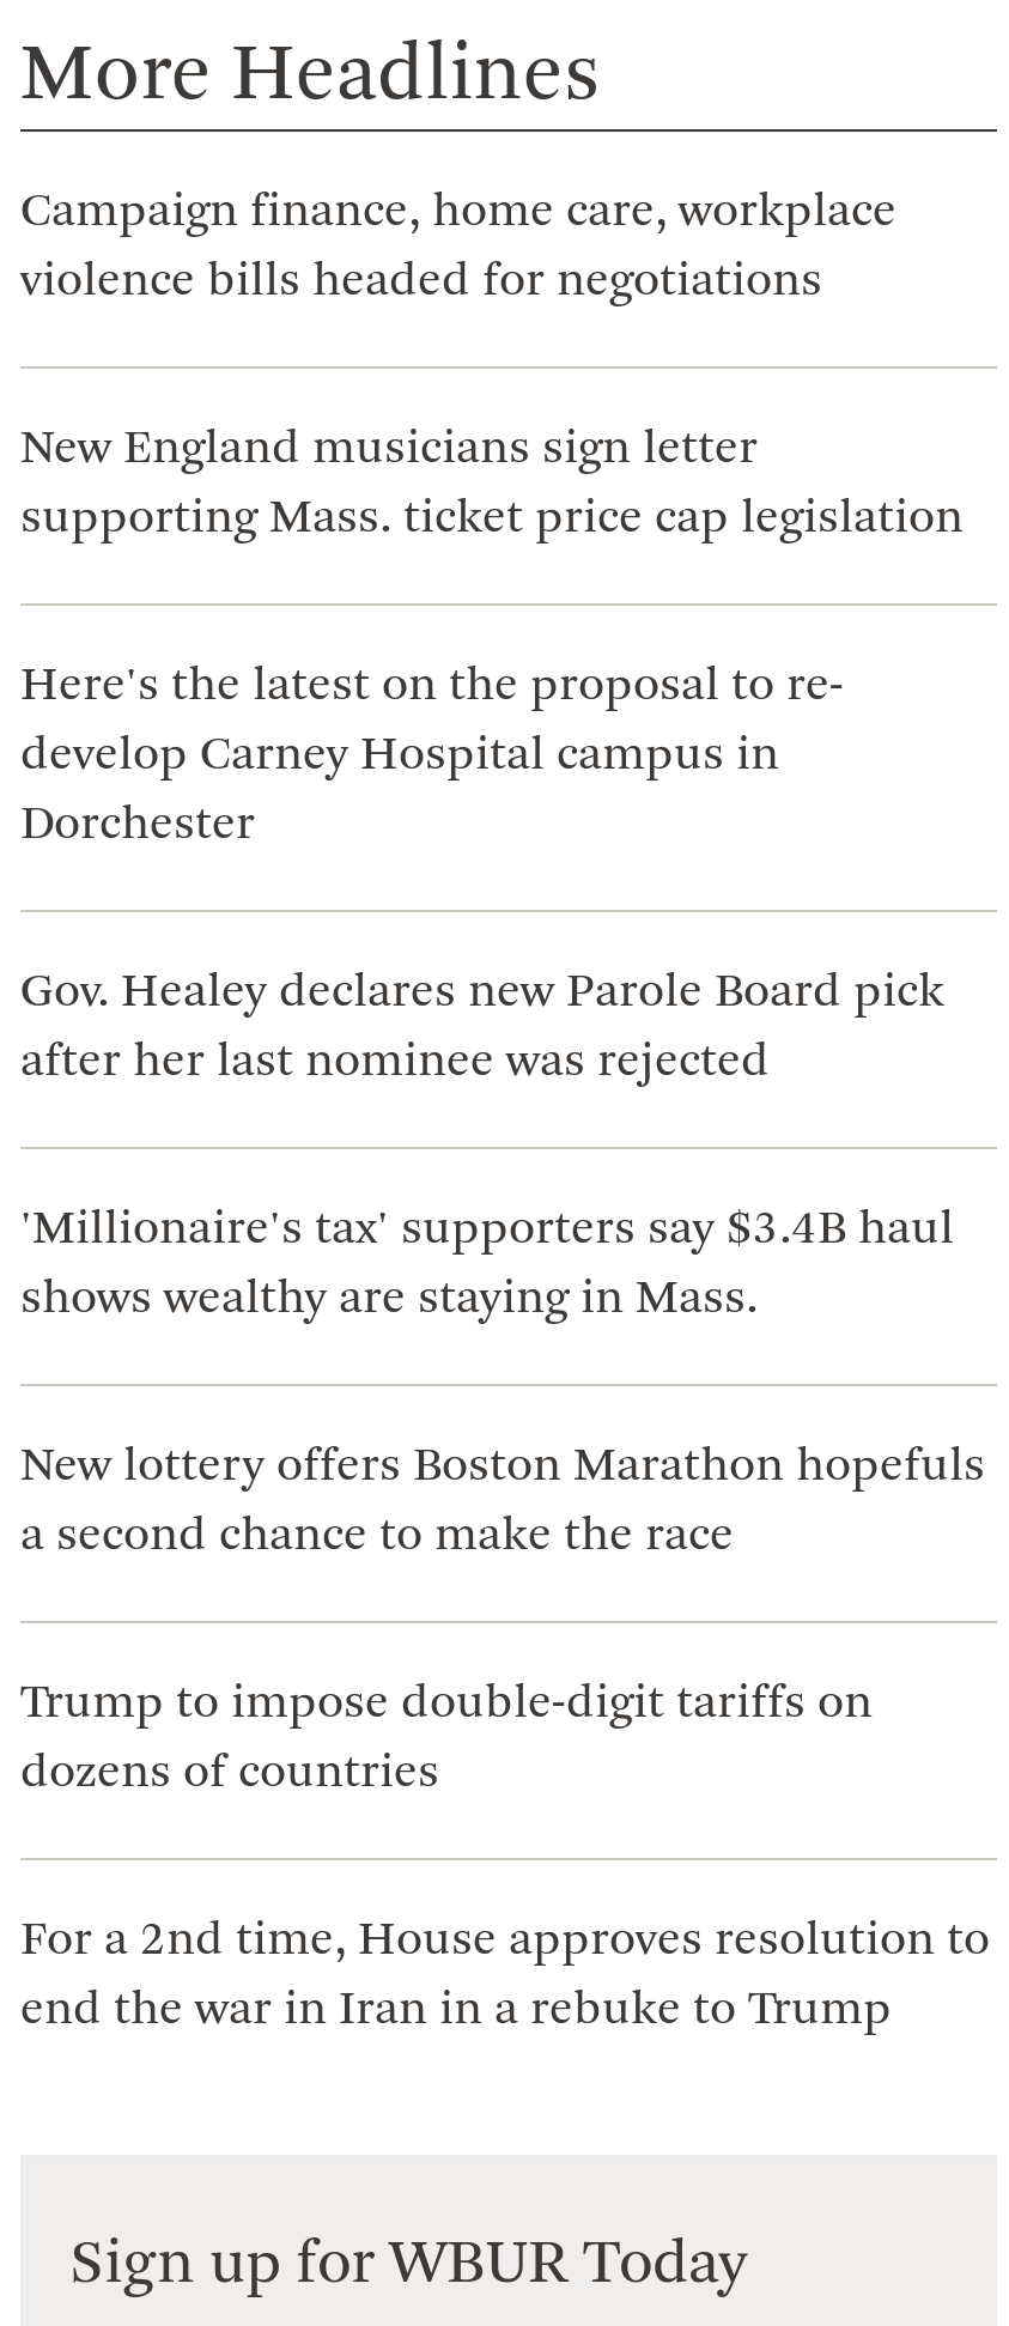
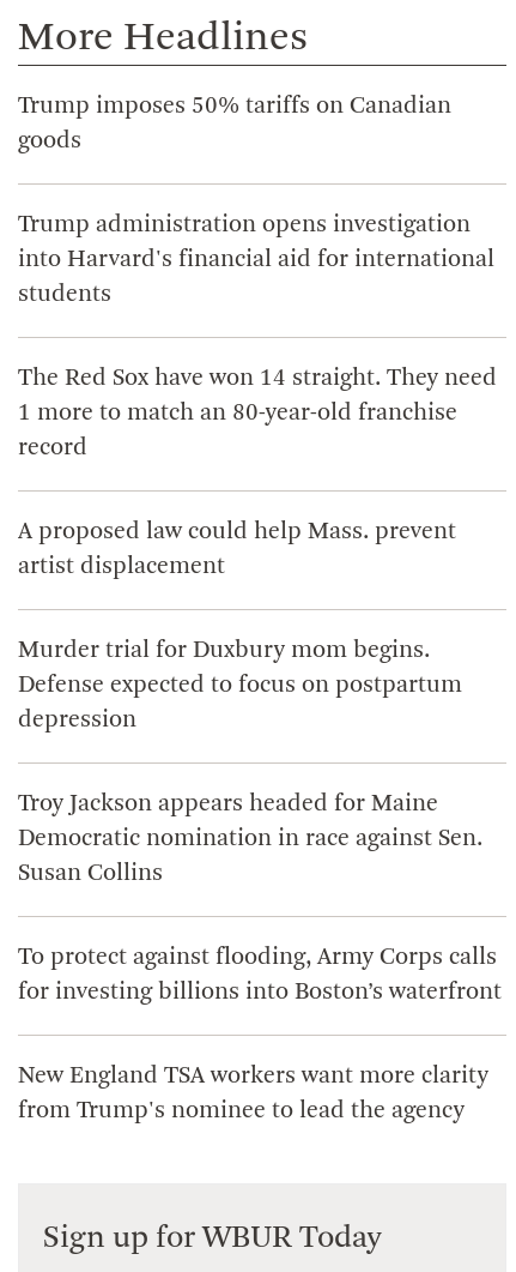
- Campaign finance, home care, workplace
- violence bills headed for negotiations
+ Trump imposes 50% tariffs on Canadian
+ goods

- New England musicians sign letter
- supporting Mass. ticket price cap legislation
+ Trump administration opens investigation
+ into Harvard's financial aid for international
+ students

- Here's the latest on the proposal to re-
- develop Carney Hospital campus in
- Dorchester
+ The Red Sox have won 14 straight. They need
+ 1 more to match an 80-year-old franchise
+ record

- Gov. Healey declares new Parole Board pick
- after her last nominee was rejected
+ A proposed law could help Mass. prevent
+ artist displacement

- 'Millionaire's tax' supporters say $3.4B haul
- shows wealthy are staying in Mass.
+ Murder trial for Duxbury mom begins.
+ Defense expected to focus on postpartum
+ depression

- New lottery offers Boston Marathon hopefuls
- a second chance to make the race
+ Troy Jackson appears headed for Maine
+ Democratic nomination in race against Sen.
+ Susan Collins

- Trump to impose double-digit tariffs on
- dozens of countries
+ To protect against flooding, Army Corps calls
+ for investing billions into Boston’s waterfront

- For a 2nd time, House approves resolution to
- end the war in Iran in a rebuke to Trump
+ New England TSA workers want more clarity
+ from Trump's nominee to lead the agency
